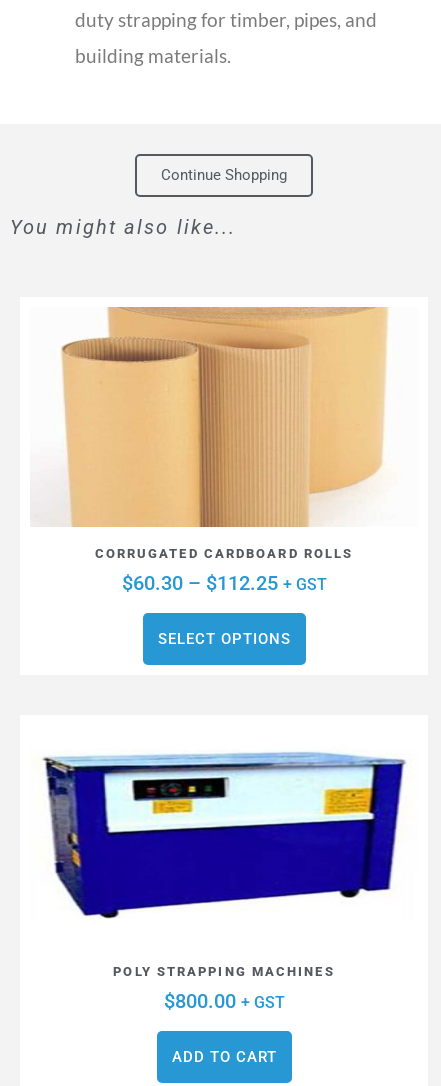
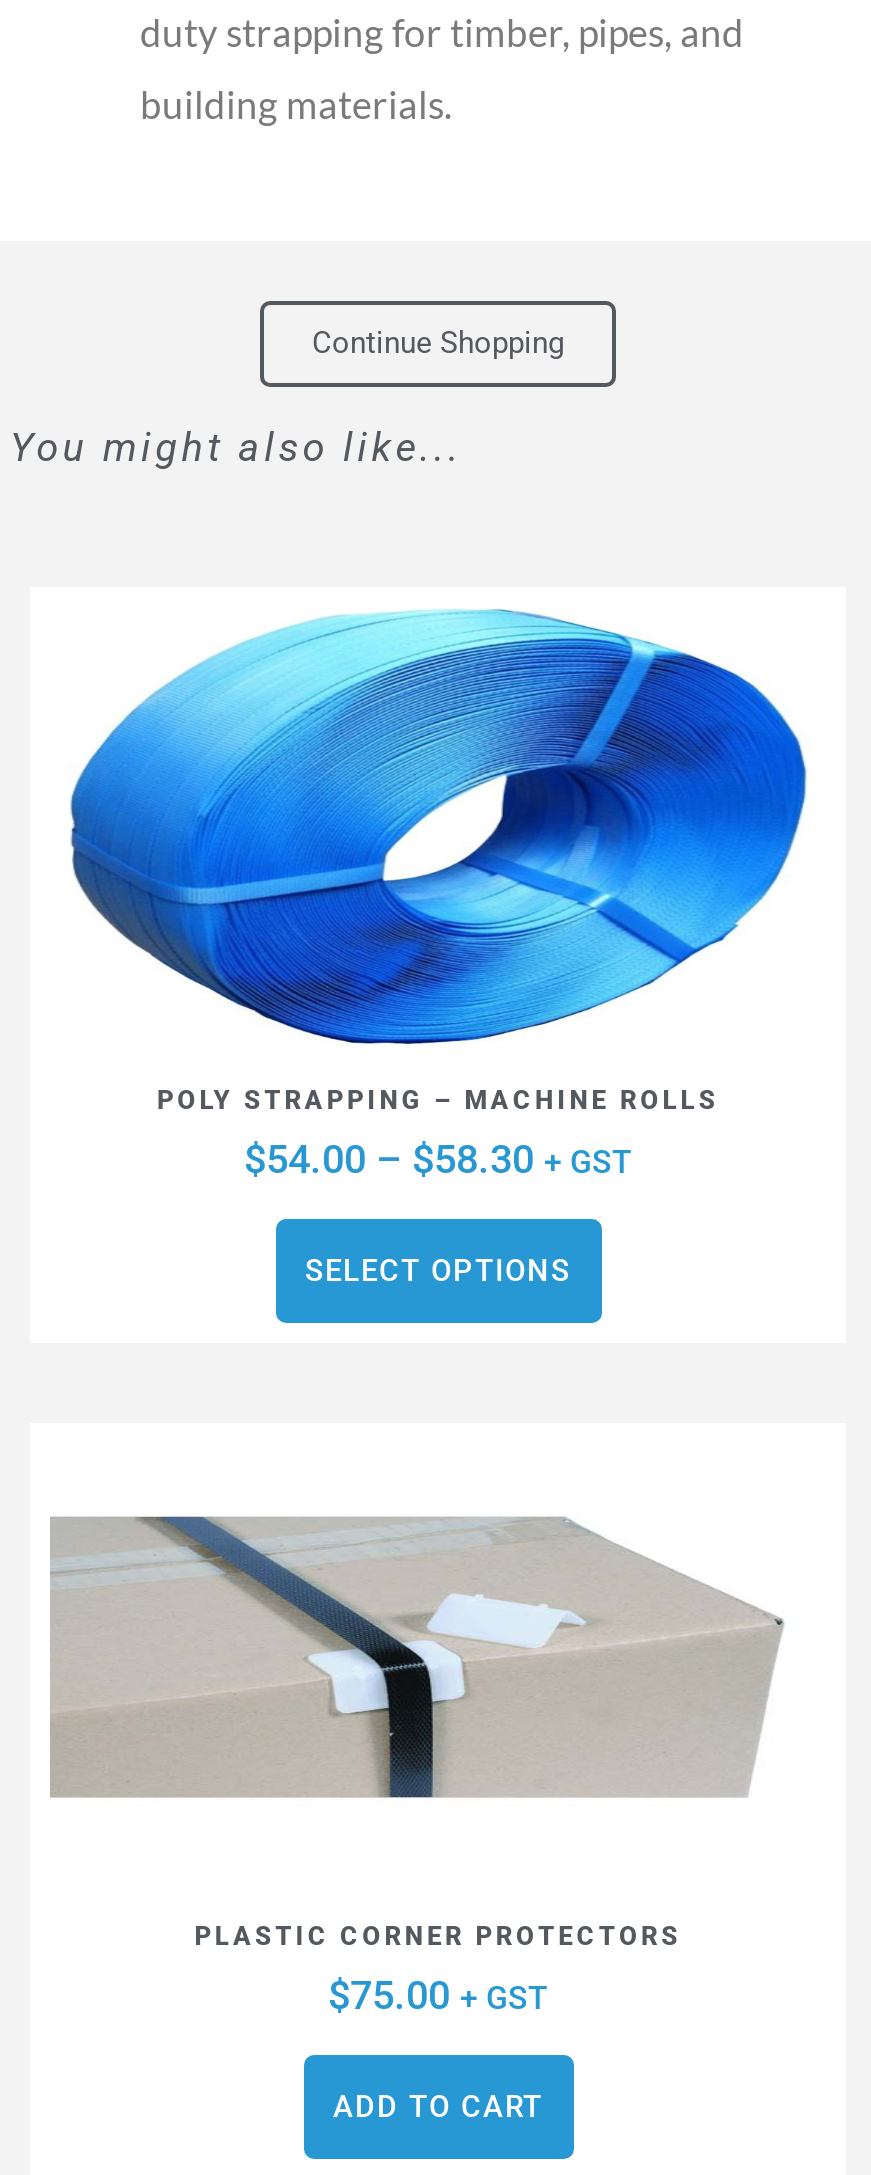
- [image]
- CORRUGATED CARDBOARD ROLLS
- $60.30 – $112.25 + GST
+ [image]
+ POLY STRAPPING – MACHINE ROLLS
+ $54.00 – $58.30 + GST

- [image]
+ [image]

- POLY STRAPPING MACHINES
- $800.00 + GST
+ PLASTIC CORNER PROTECTORS
+ $75.00 + GST
